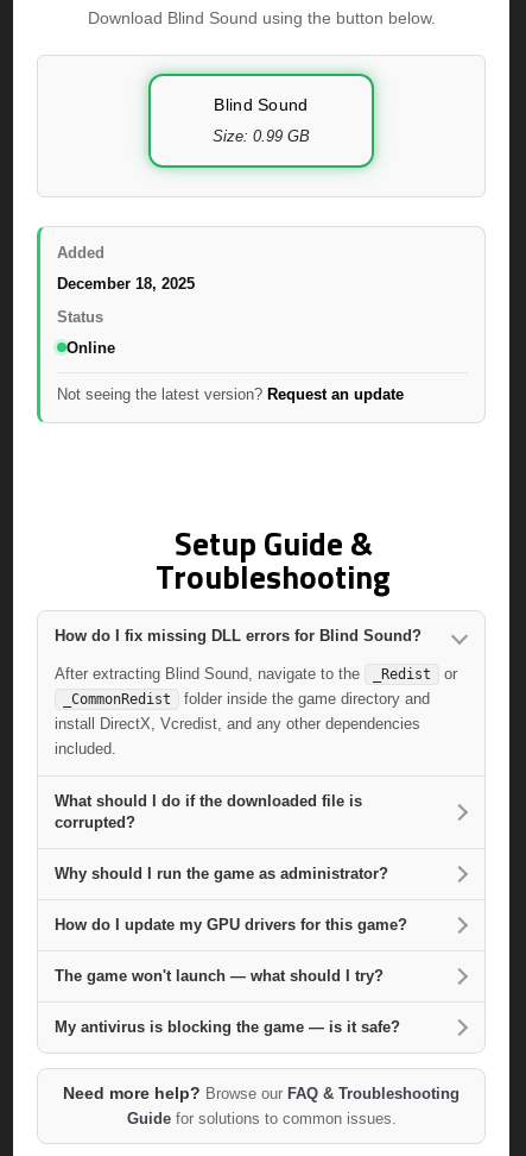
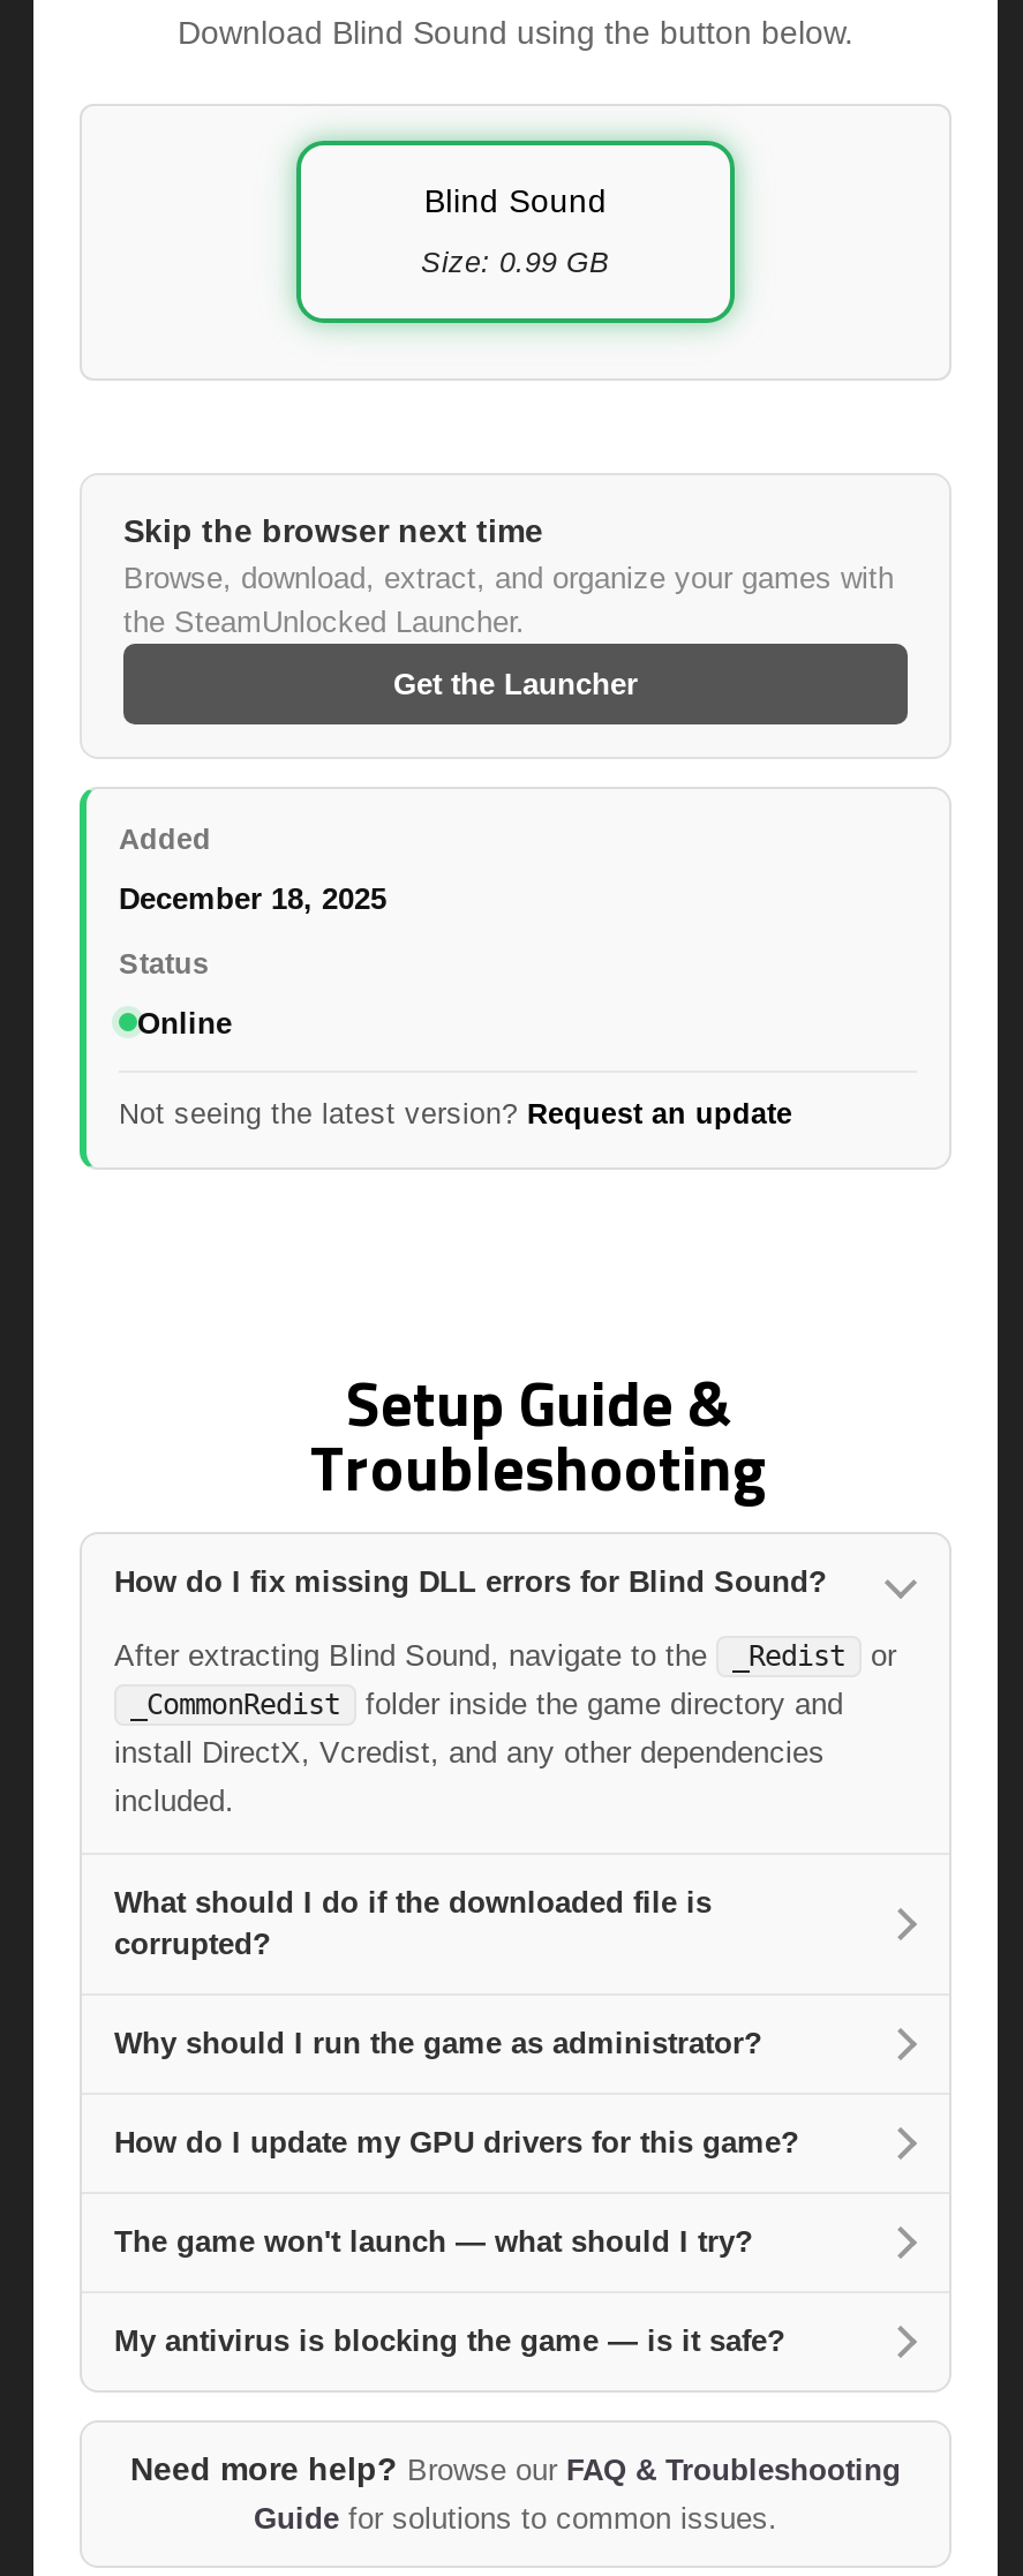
+ Skip the browser next time
+ Browse, download, extract, and organize your games with
+ the SteamUnlocked Launcher.
+ Get the Launcher
